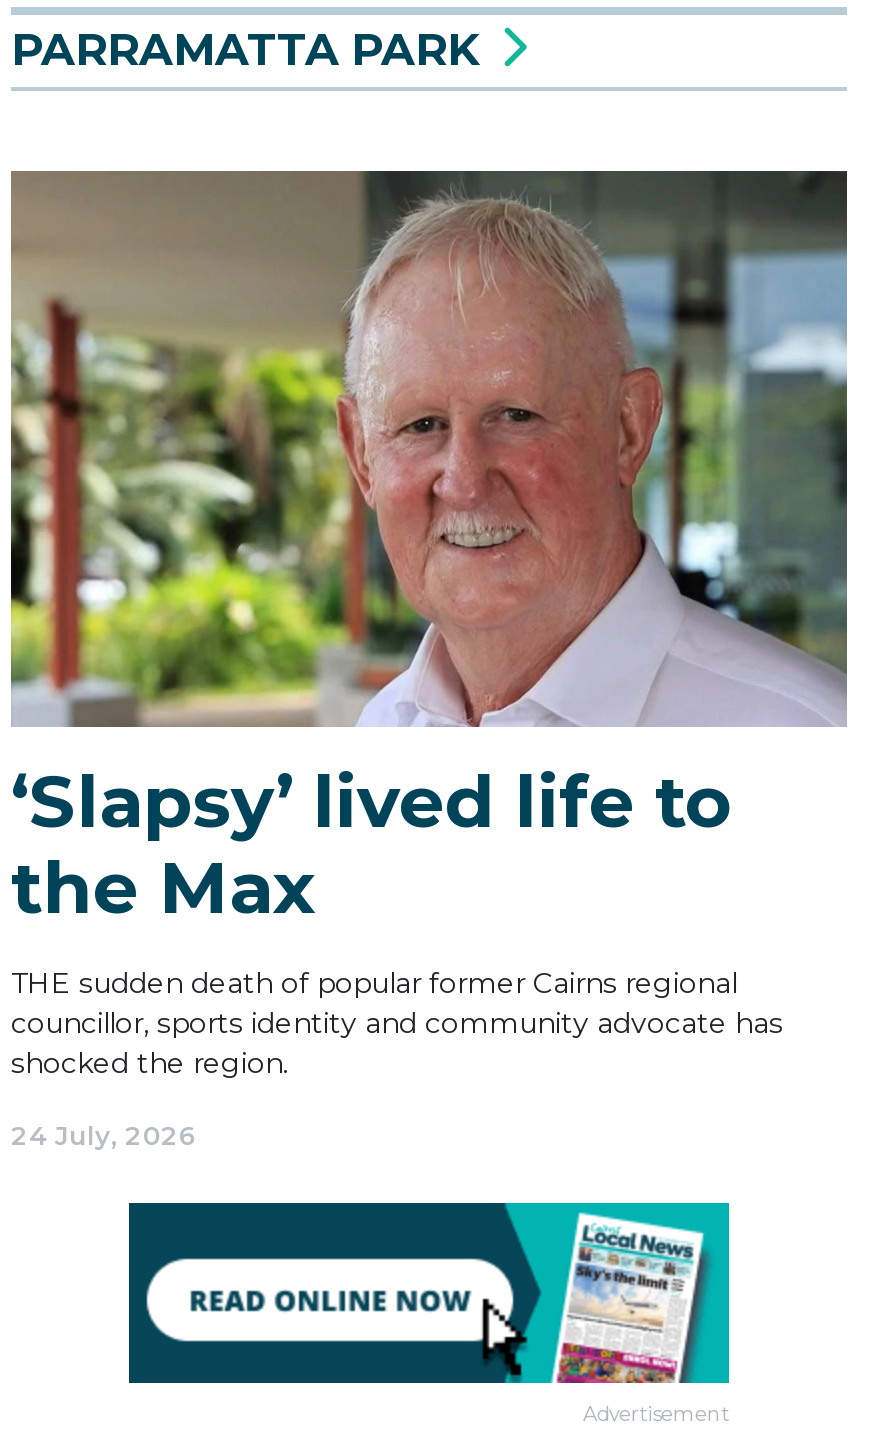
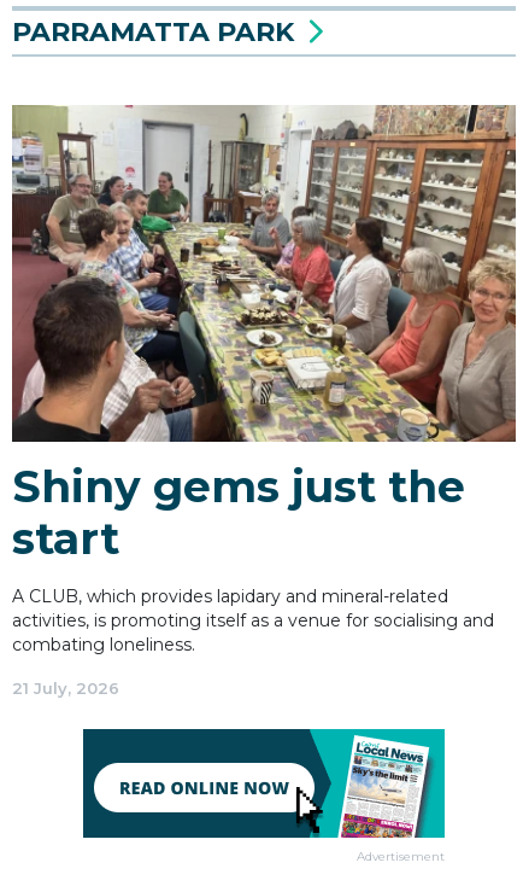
- [image]
- ‘Slapsy’ lived life to
- the Max
- THE sudden death of popular former Cairns regional
- councillor, sports identity and community advocate has
- shocked the region.
+ [image]
+ Shiny gems just the
+ start
+ A CLUB, which provides lapidary and mineral-related
+ activities, is promoting itself as a venue for socialising and
+ combating loneliness.

- 24 July, 2026
+ 21 July, 2026
